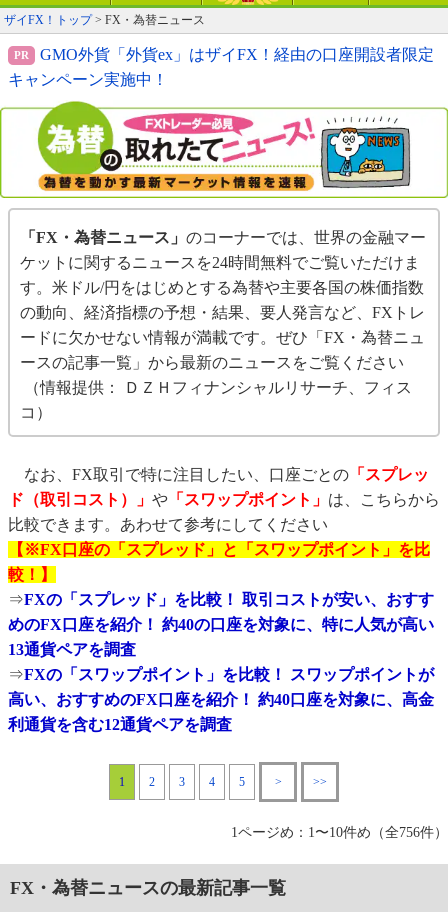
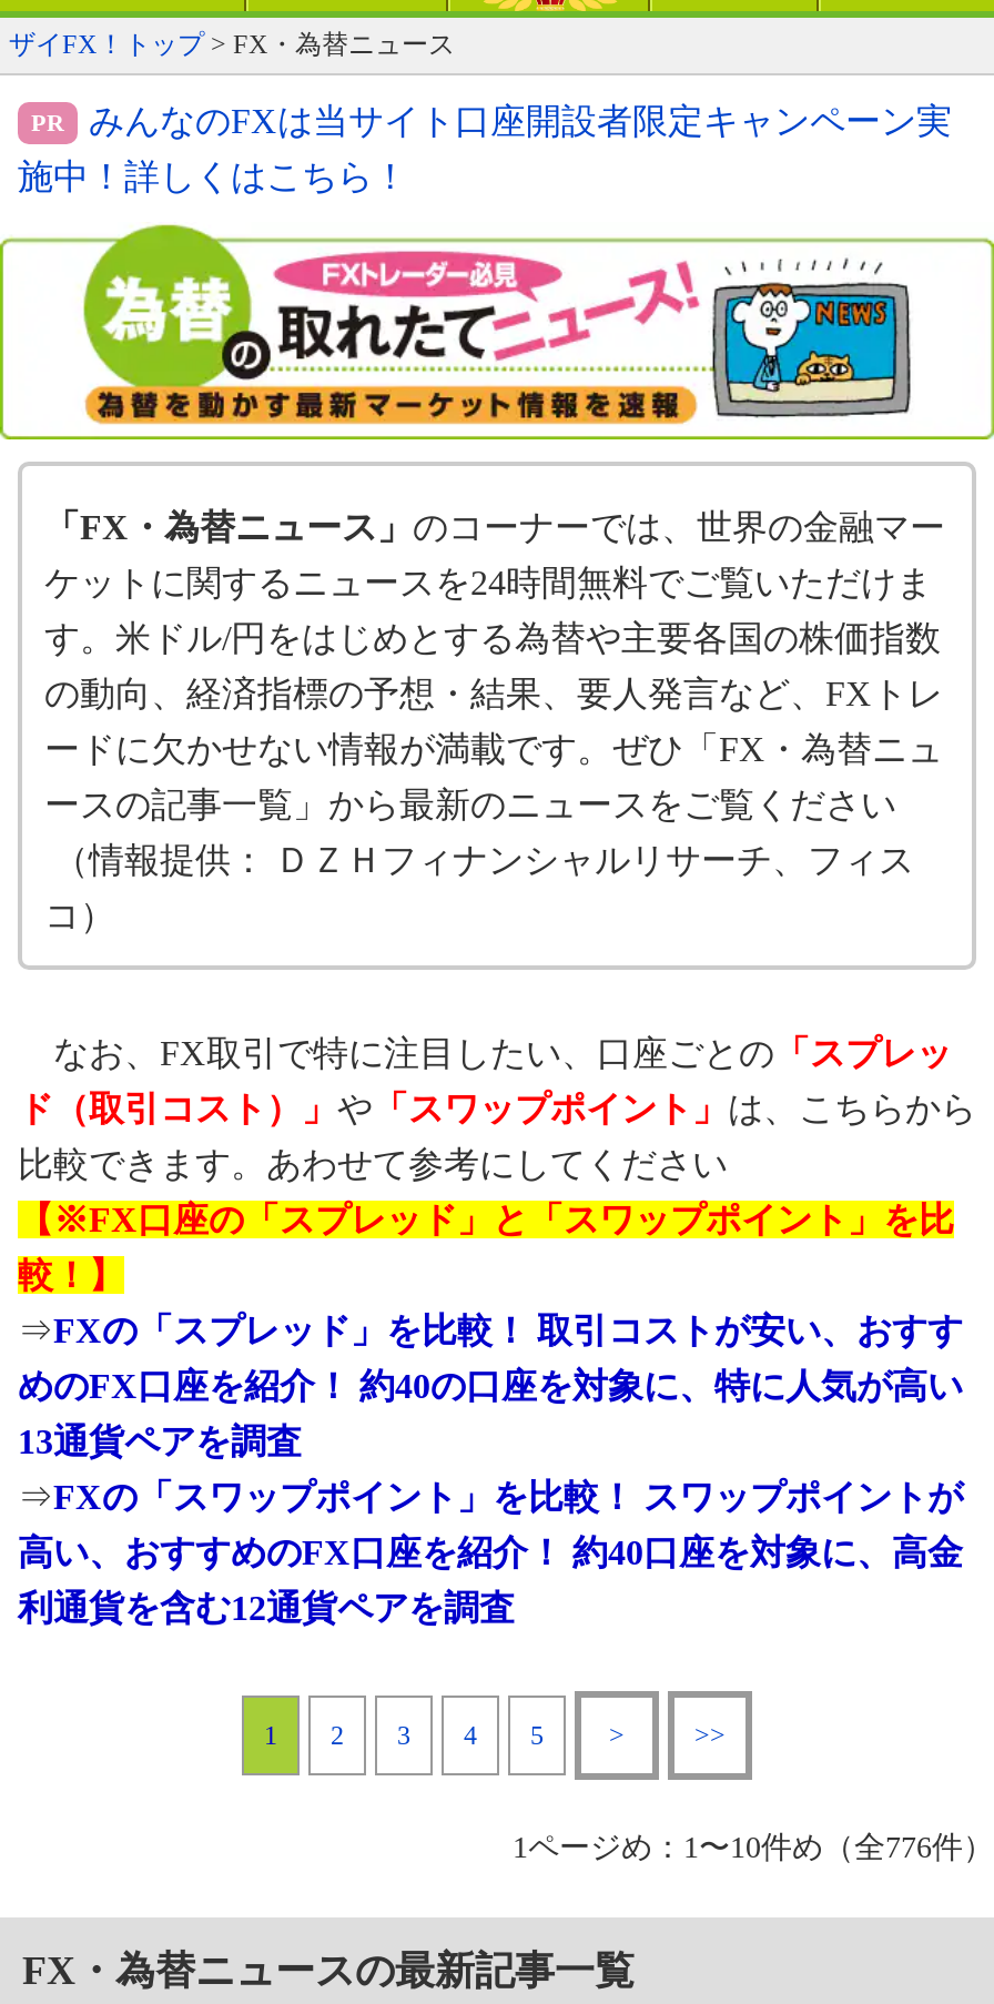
- GMO外貨「外貨ex」はザイFX！経由の口座開設者限定
+ みんなのFXは当サイト口座開設者限定キャンペーン実

- キャンペーン実施中！
+ 施中！詳しくはこちら！

- 1ページめ：1〜10件め（全756件）
+ 1ページめ：1〜10件め（全776件）
